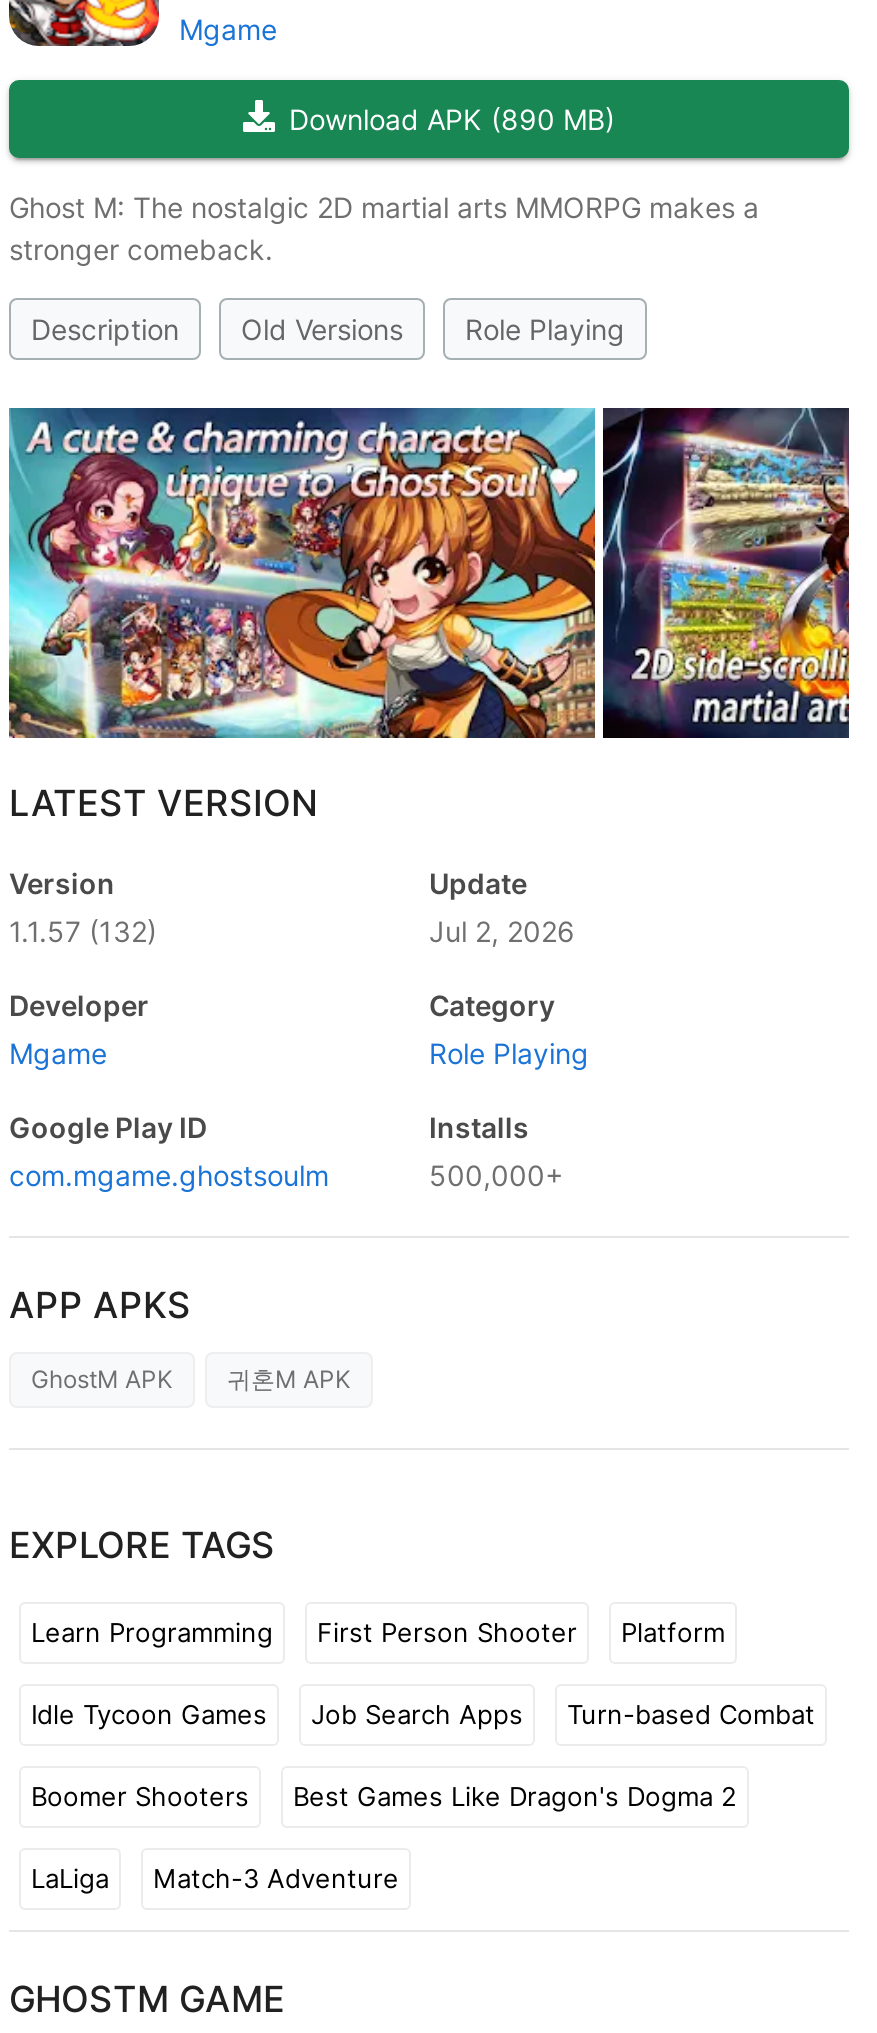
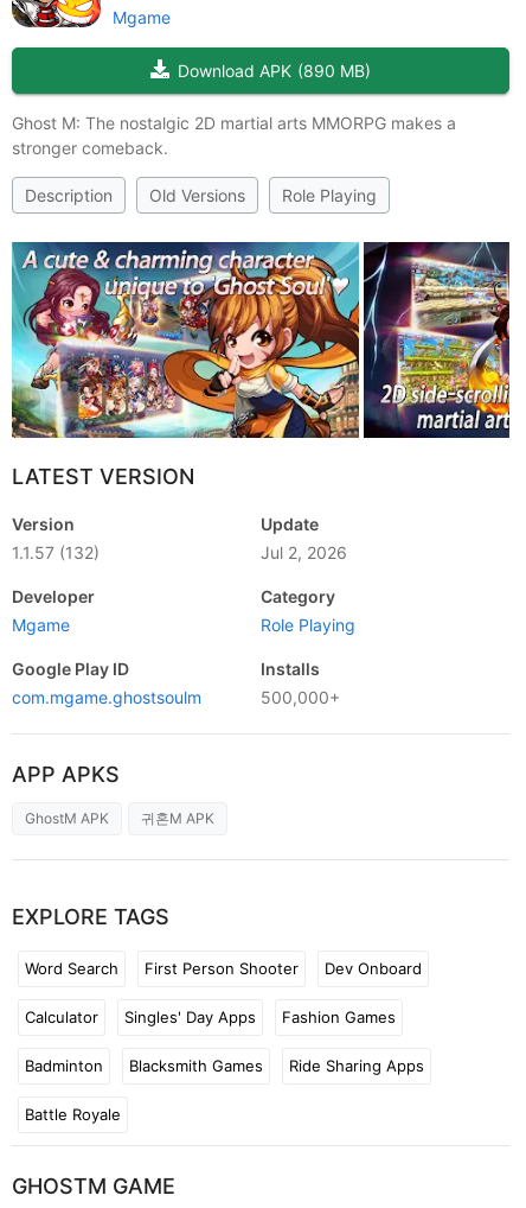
- Learn Programming
+ Word Search

- Platform
+ Dev Onboard

- Idle Tycoon Games
- Job Search Apps
- Turn-based Combat
+ Calculator
+ Singles' Day Apps
+ Fashion Games

- Boomer Shooters
- Best Games Like Dragon's Dogma 2
+ Badminton
+ Blacksmith Games
+ Ride Sharing Apps

- LaLiga
- Match-3 Adventure
+ Battle Royale
